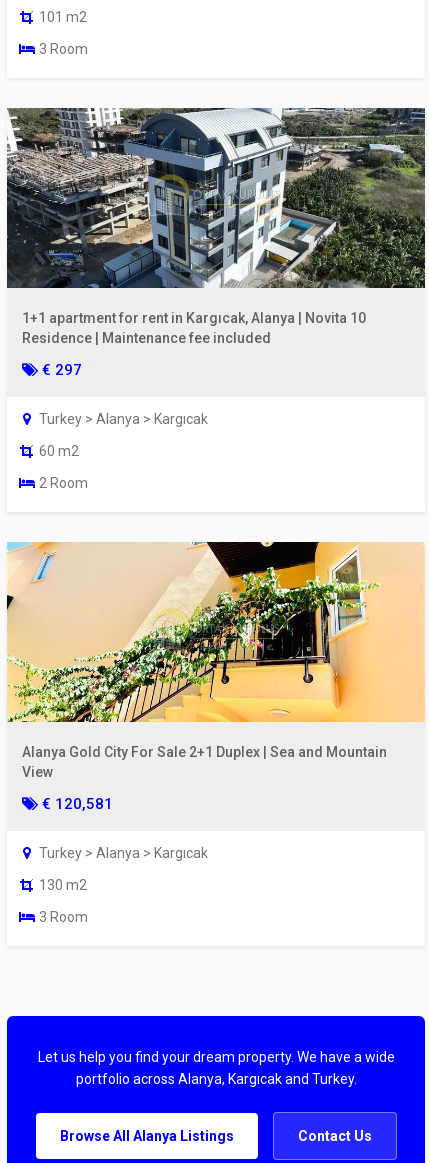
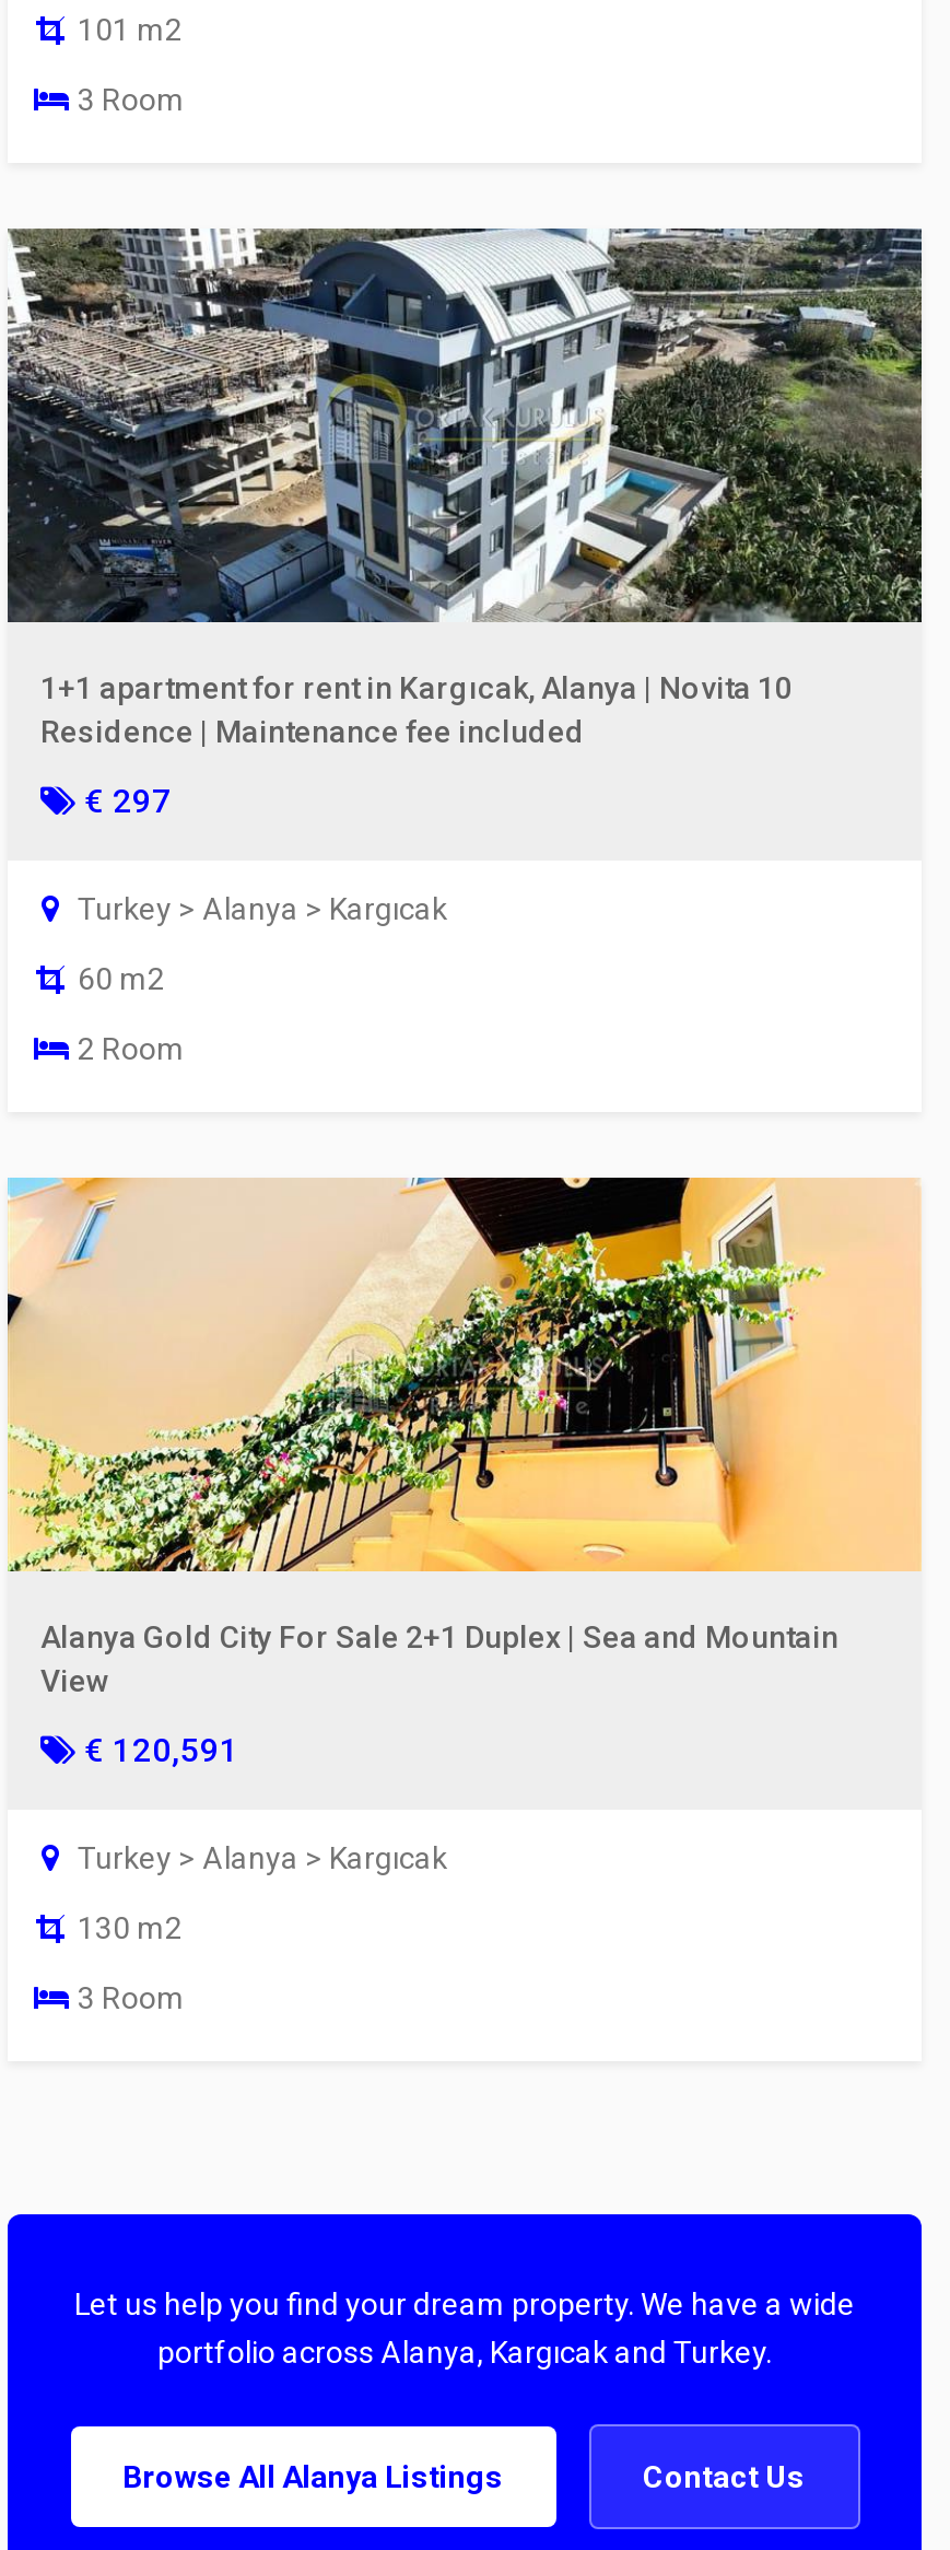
- € 120,581
+ € 120,591
